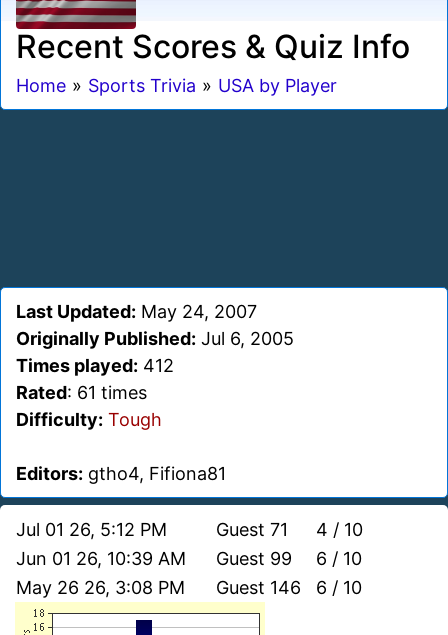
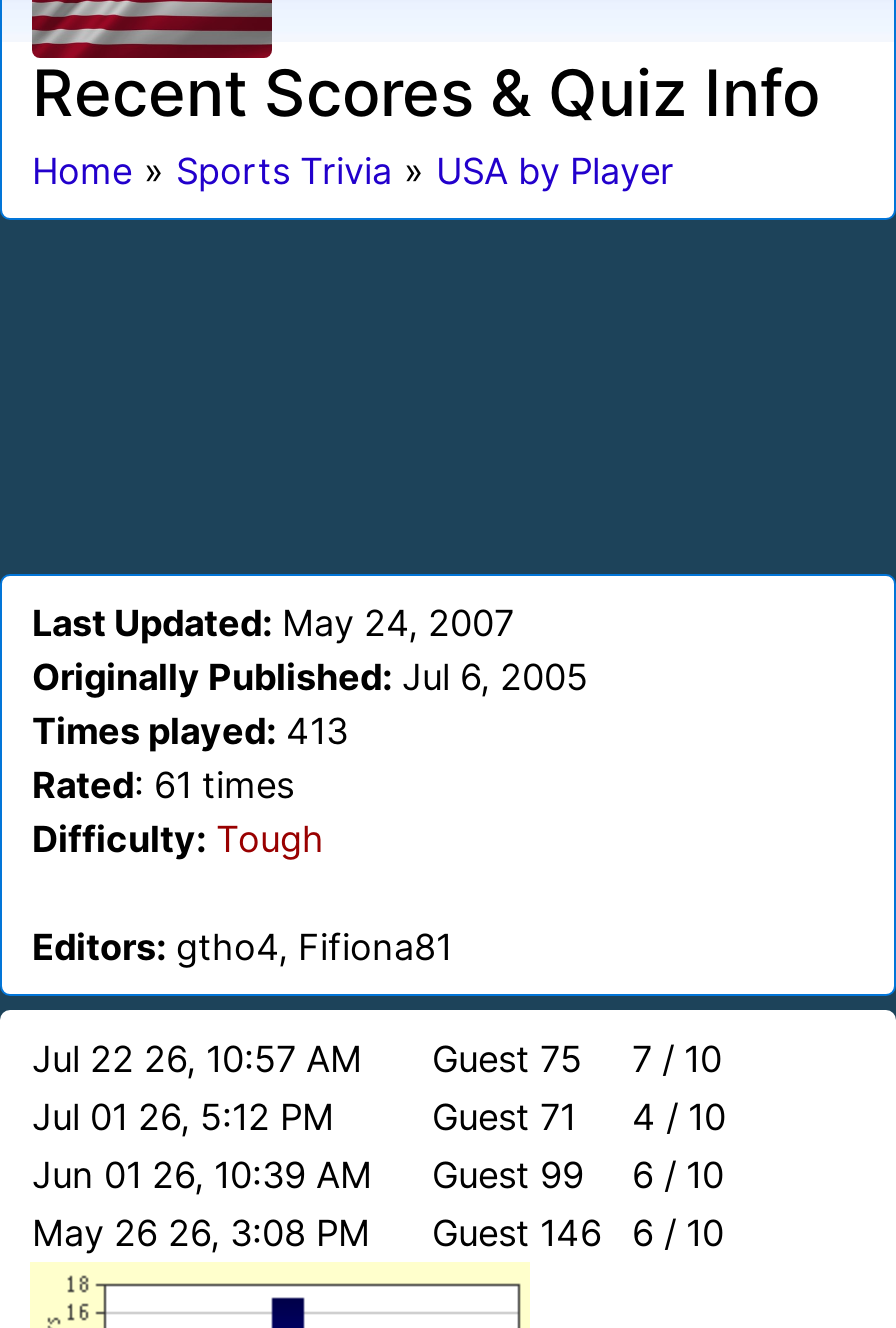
- Times played: 412
+ Times played: 413

+ Jul 22 26, 10:57 AM
+ Guest 75
+ 7 / 10
